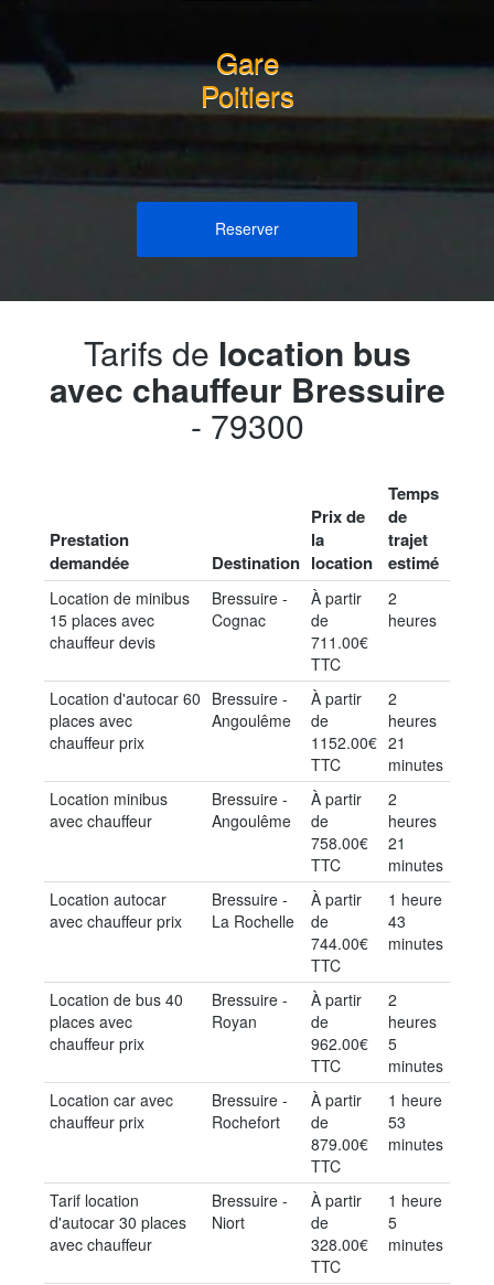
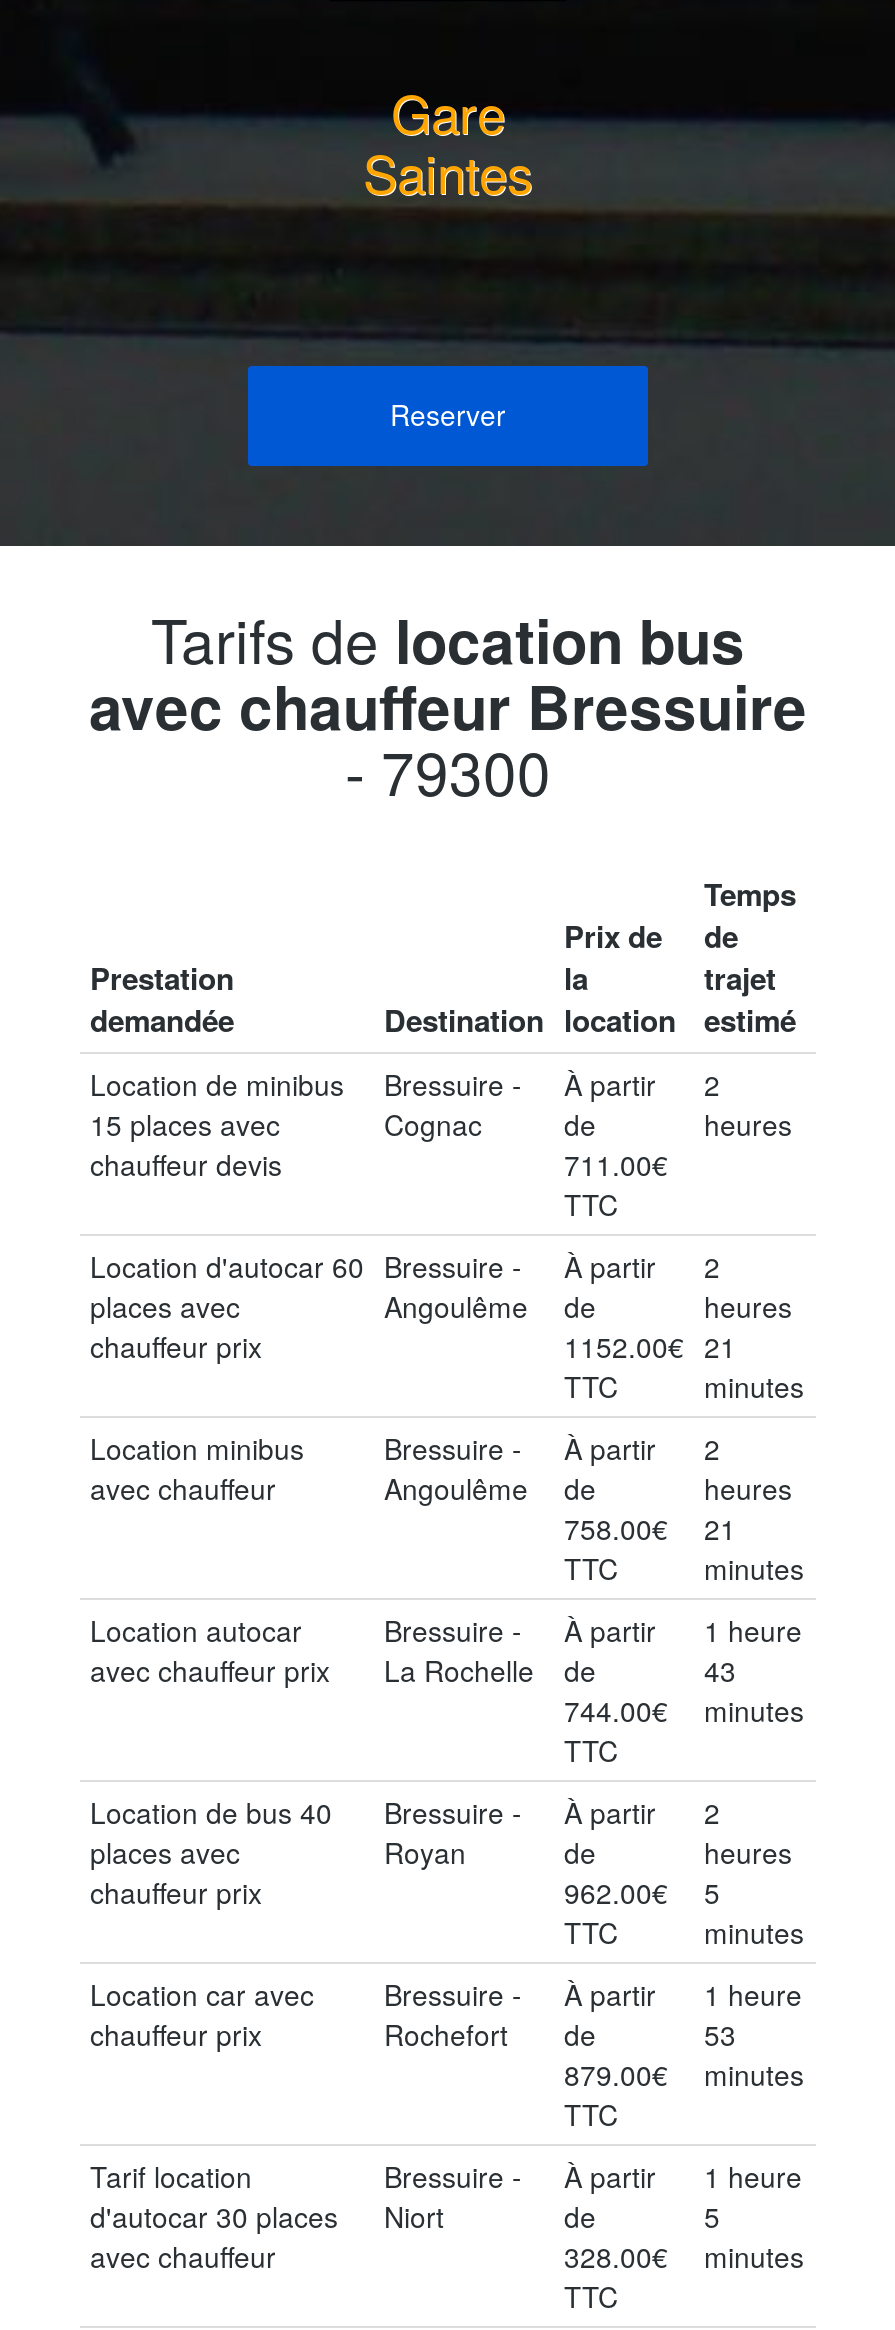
- Poitiers
+ Saintes
